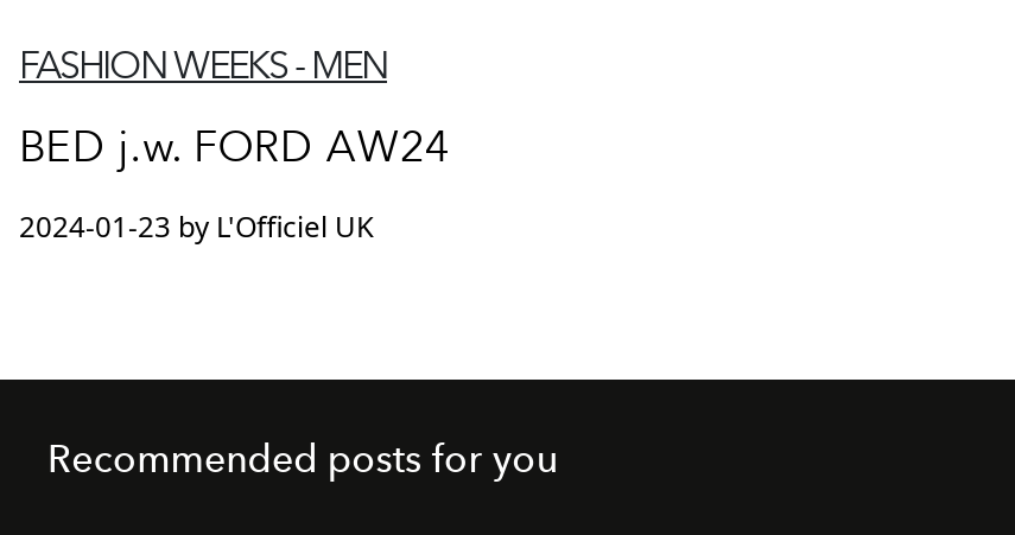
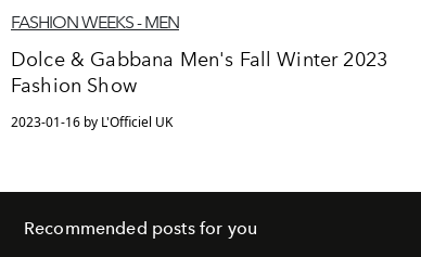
- BED j.w. FORD AW24
+ Dolce & Gabbana Men's Fall Winter 2023
+ Fashion Show

- 2024-01-23 by L'Officiel UK
+ 2023-01-16 by L'Officiel UK
